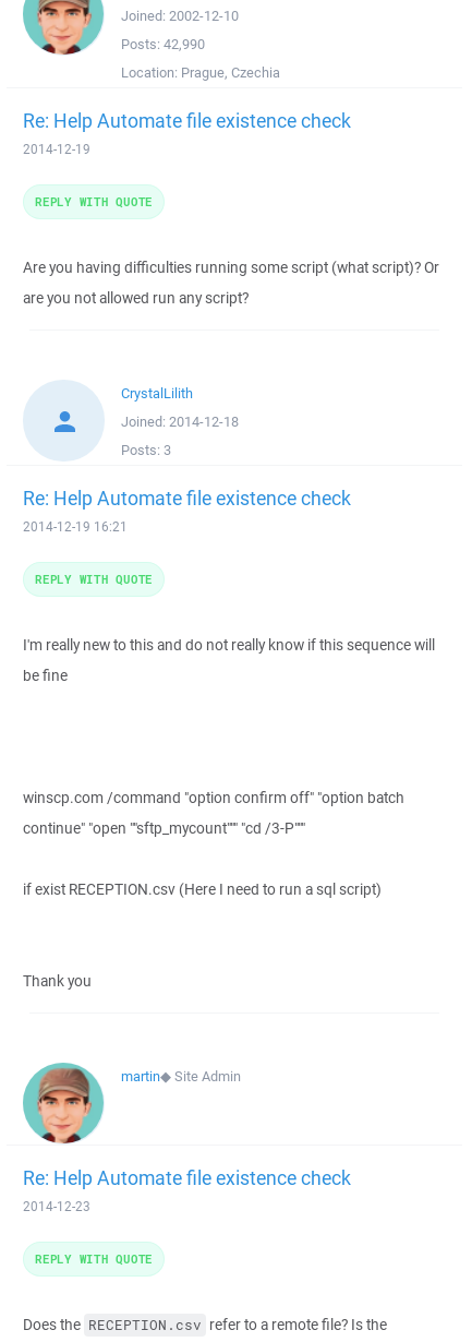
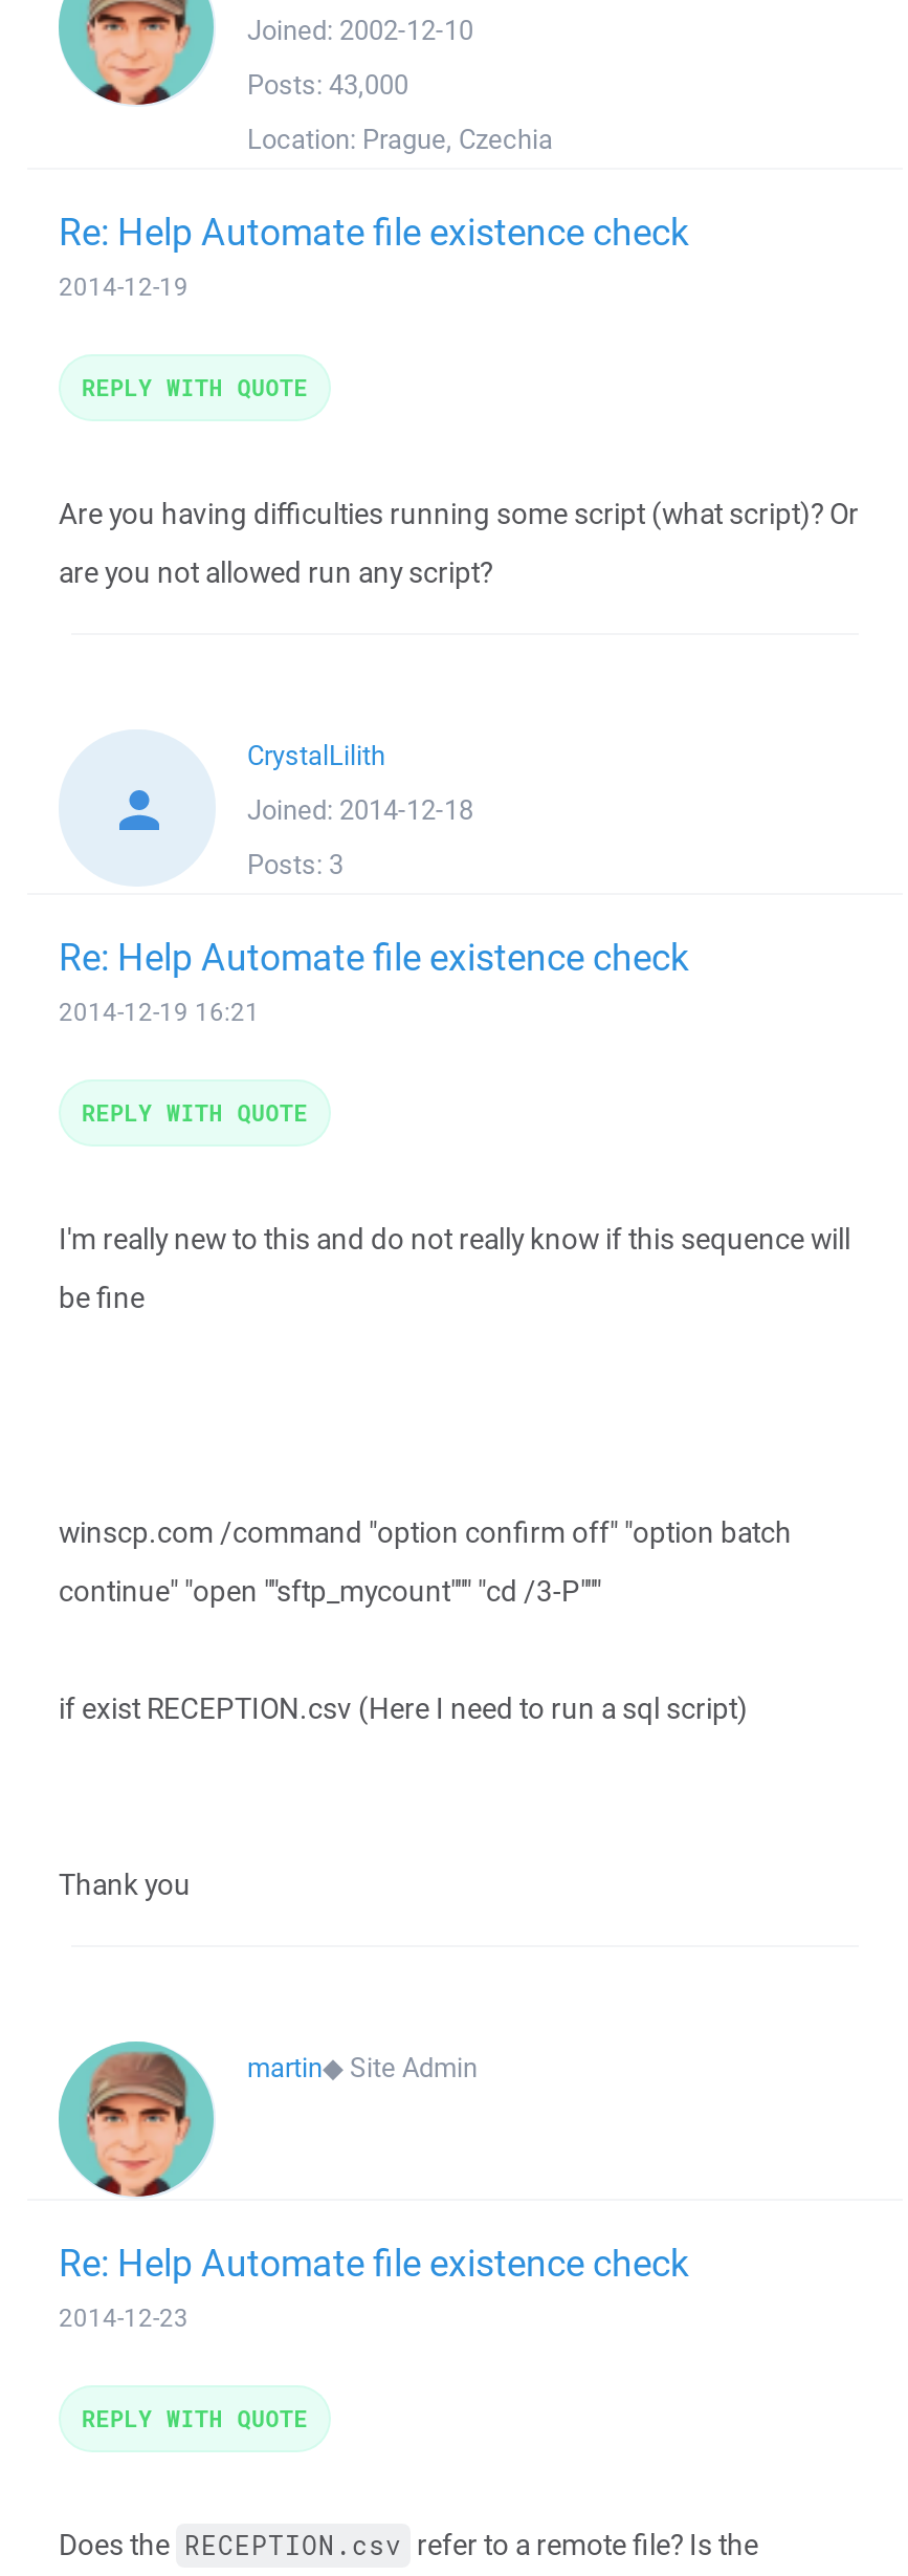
- Posts: 42,990
+ Posts: 43,000
